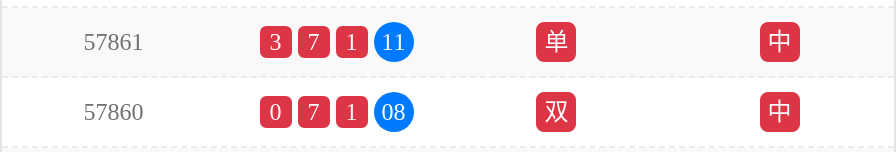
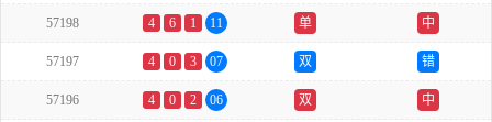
- 57861
- 3
- 7
+ 57198
+ 4
+ 6

- 57860
+ 57197
+ 4

- 7
- 1
- 08
+ 3
+ 07
+ 双
+ 错
+ 57196
+ 4
+ 0
+ 2
+ 06
